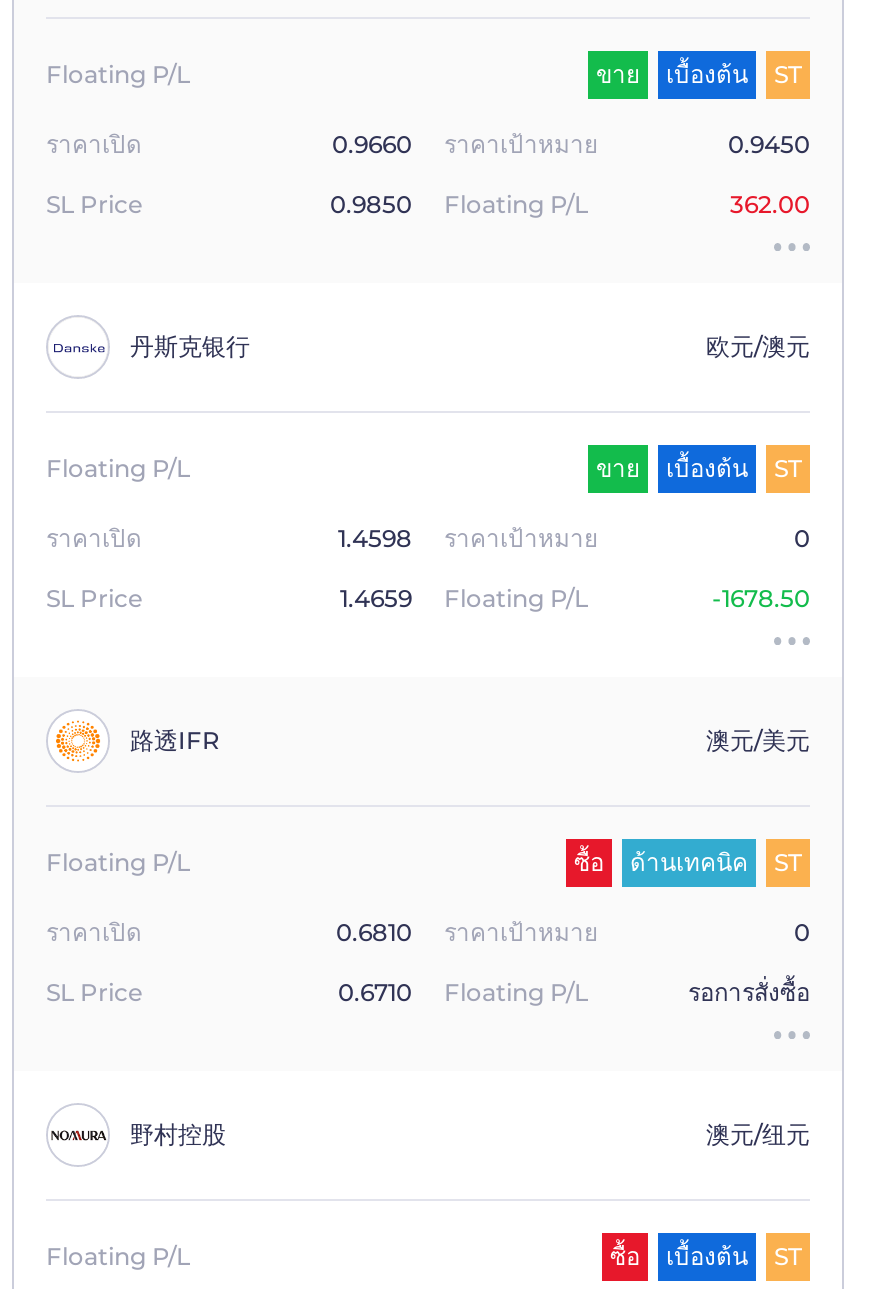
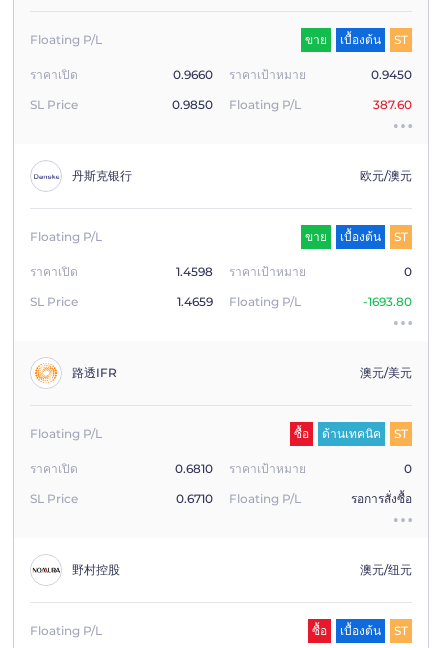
- 362.00
+ 387.60

- -1678.50
+ -1693.80
